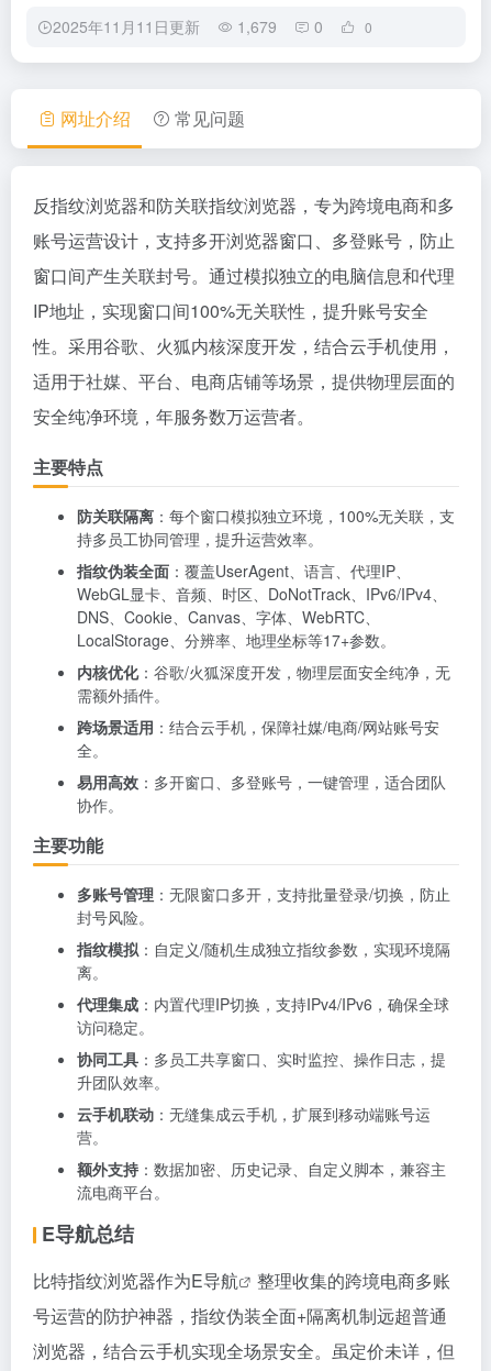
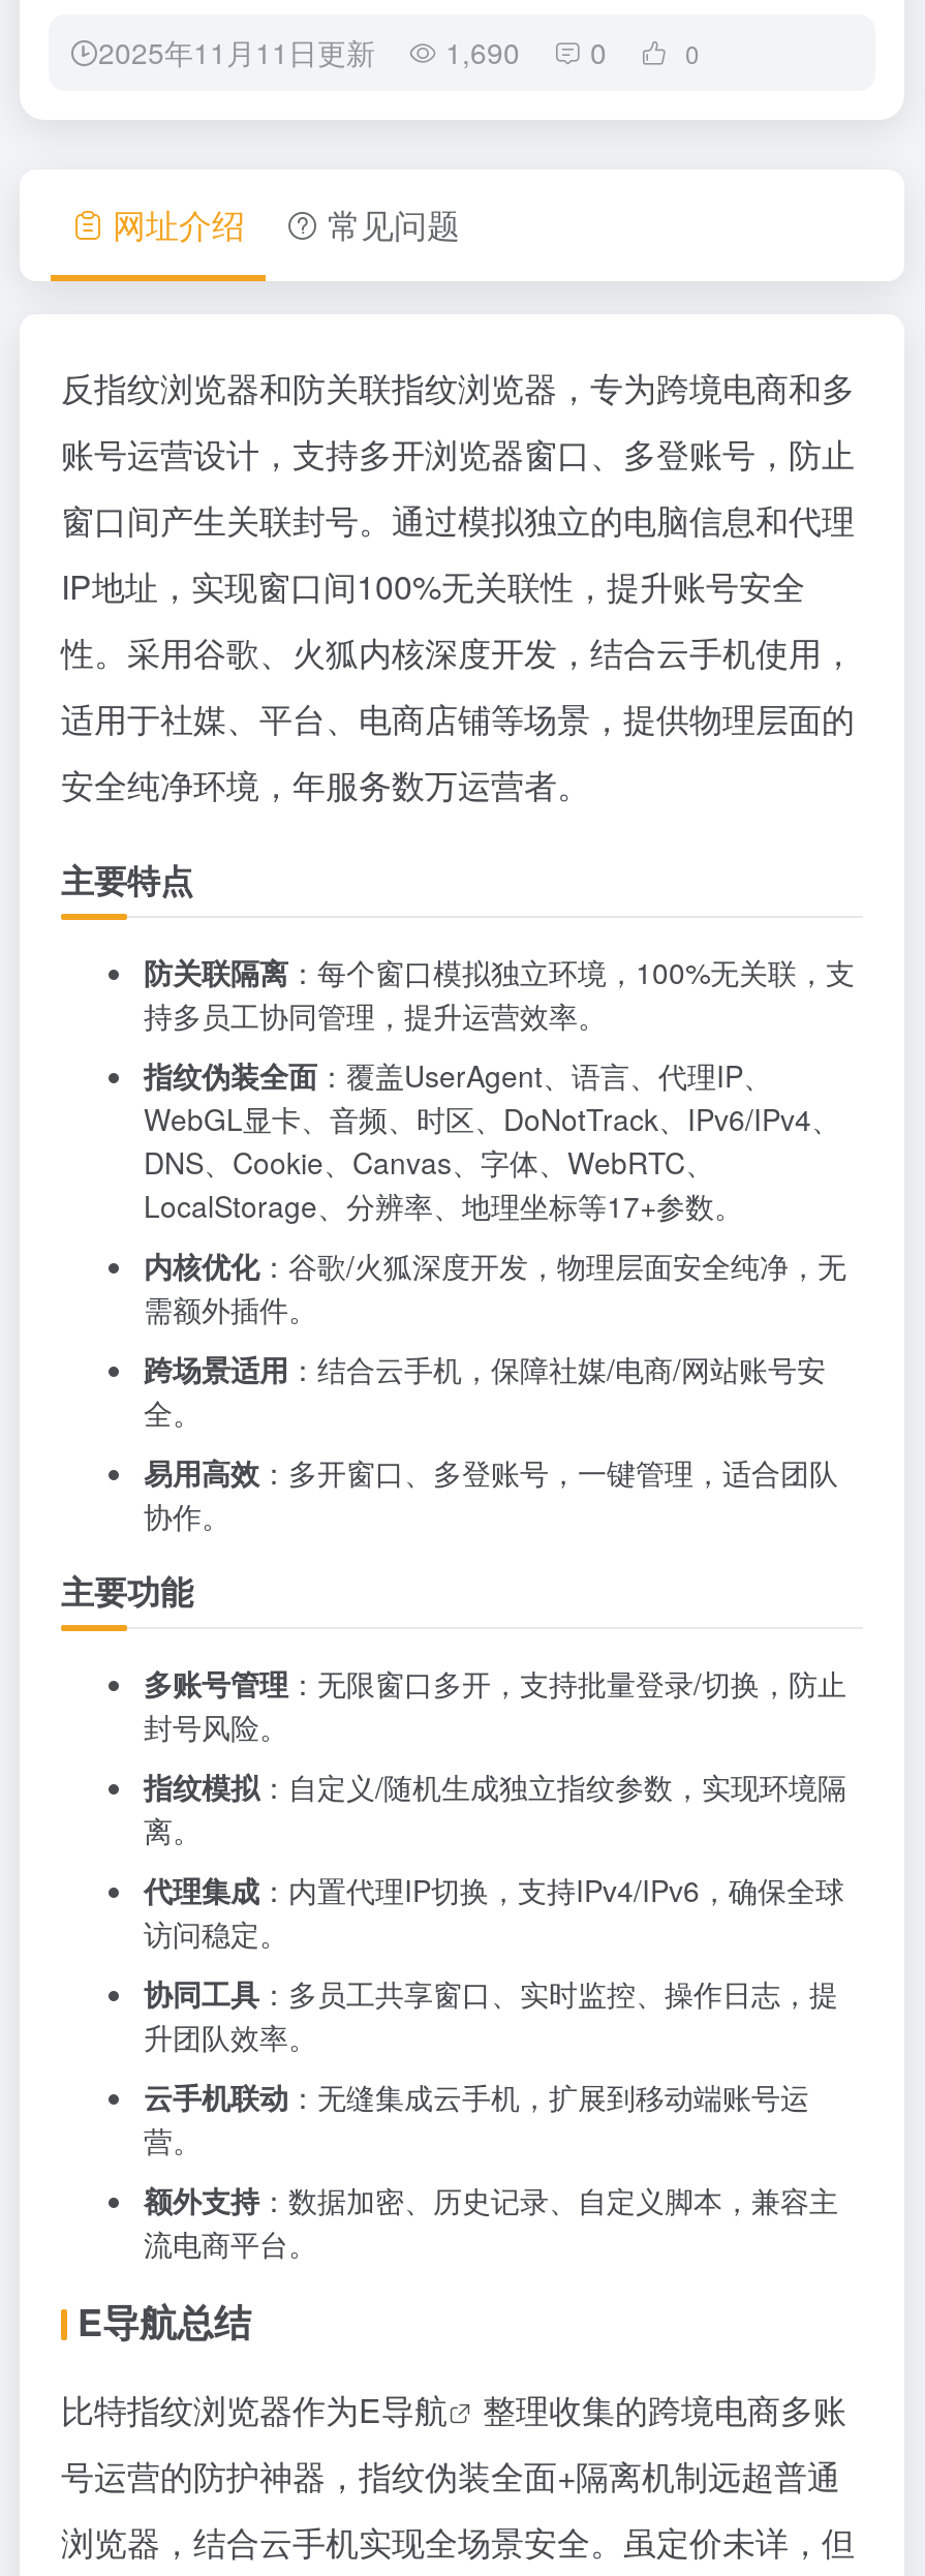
- 2025年11月11日更新 1,679 0
+ 2025年11月11日更新 1,690 0
